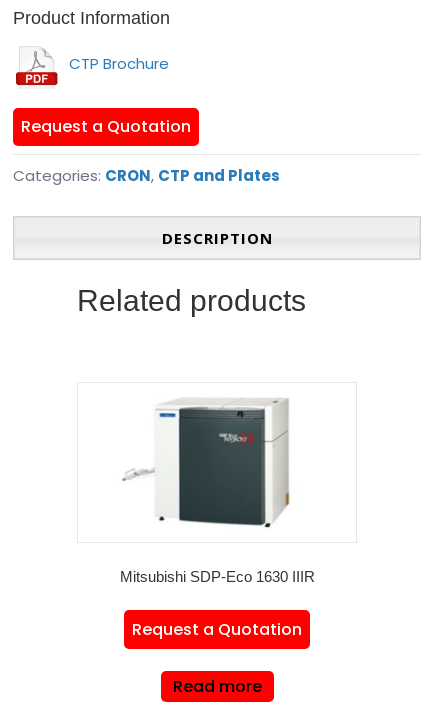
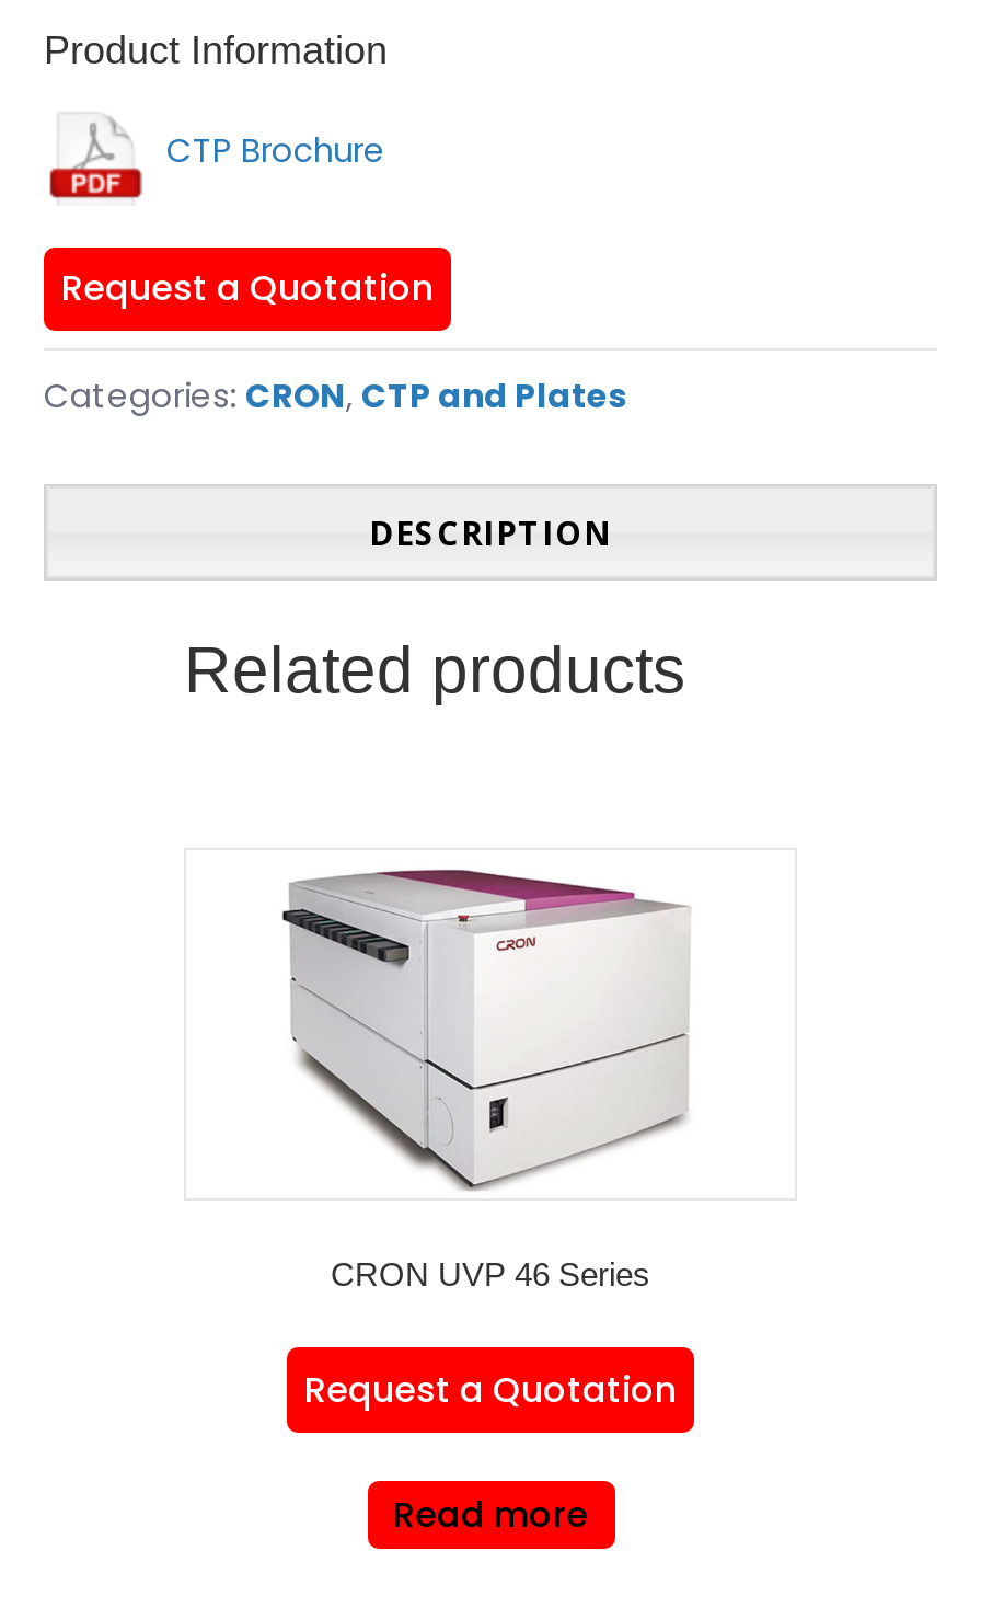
- [image]
- Mitsubishi SDP-Eco 1630 IIIR
+ [image]
+ CRON UVP 46 Series
